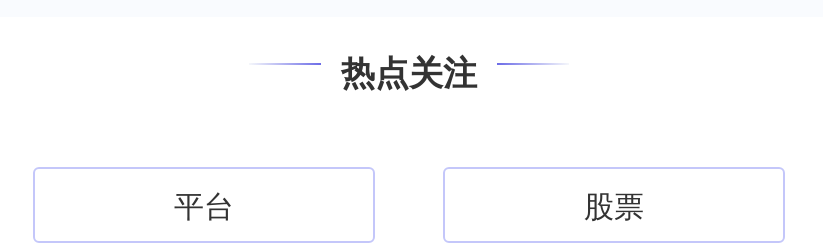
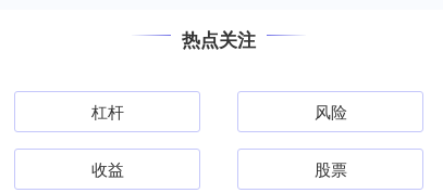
- 平台
+ 杠杆
+ 风险
+ 收益
